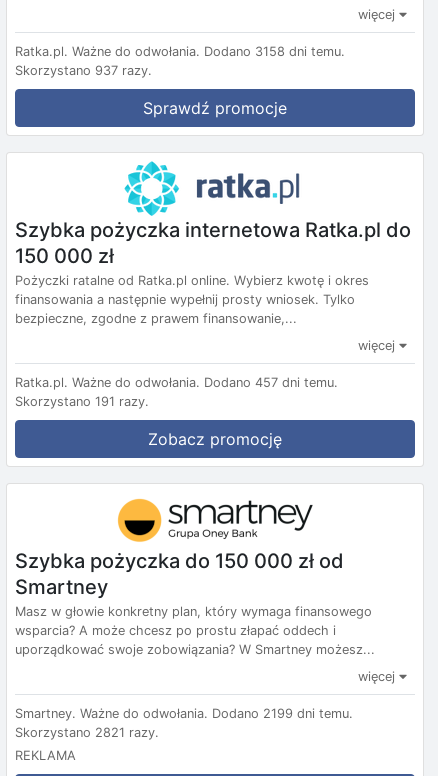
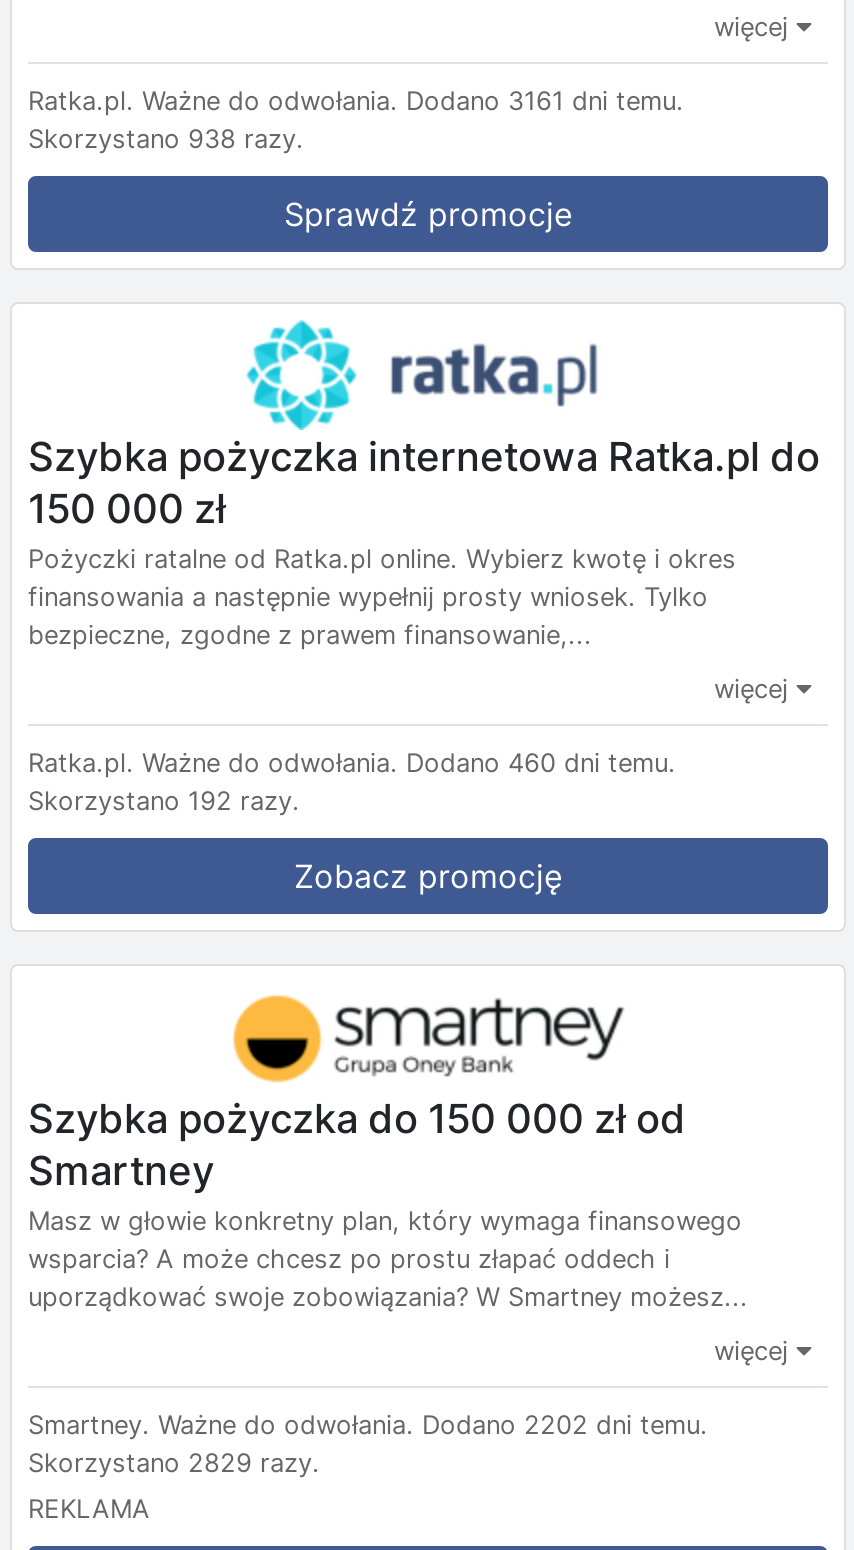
- Ratka.pl. Ważne do odwołania. Dodano 3158 dni temu.
+ Ratka.pl. Ważne do odwołania. Dodano 3161 dni temu.

- Skorzystano 937 razy.
+ Skorzystano 938 razy.

- Ratka.pl. Ważne do odwołania. Dodano 457 dni temu.
+ Ratka.pl. Ważne do odwołania. Dodano 460 dni temu.

- Skorzystano 191 razy.
+ Skorzystano 192 razy.

- Smartney. Ważne do odwołania. Dodano 2199 dni temu.
+ Smartney. Ważne do odwołania. Dodano 2202 dni temu.

- Skorzystano 2821 razy.
+ Skorzystano 2829 razy.
